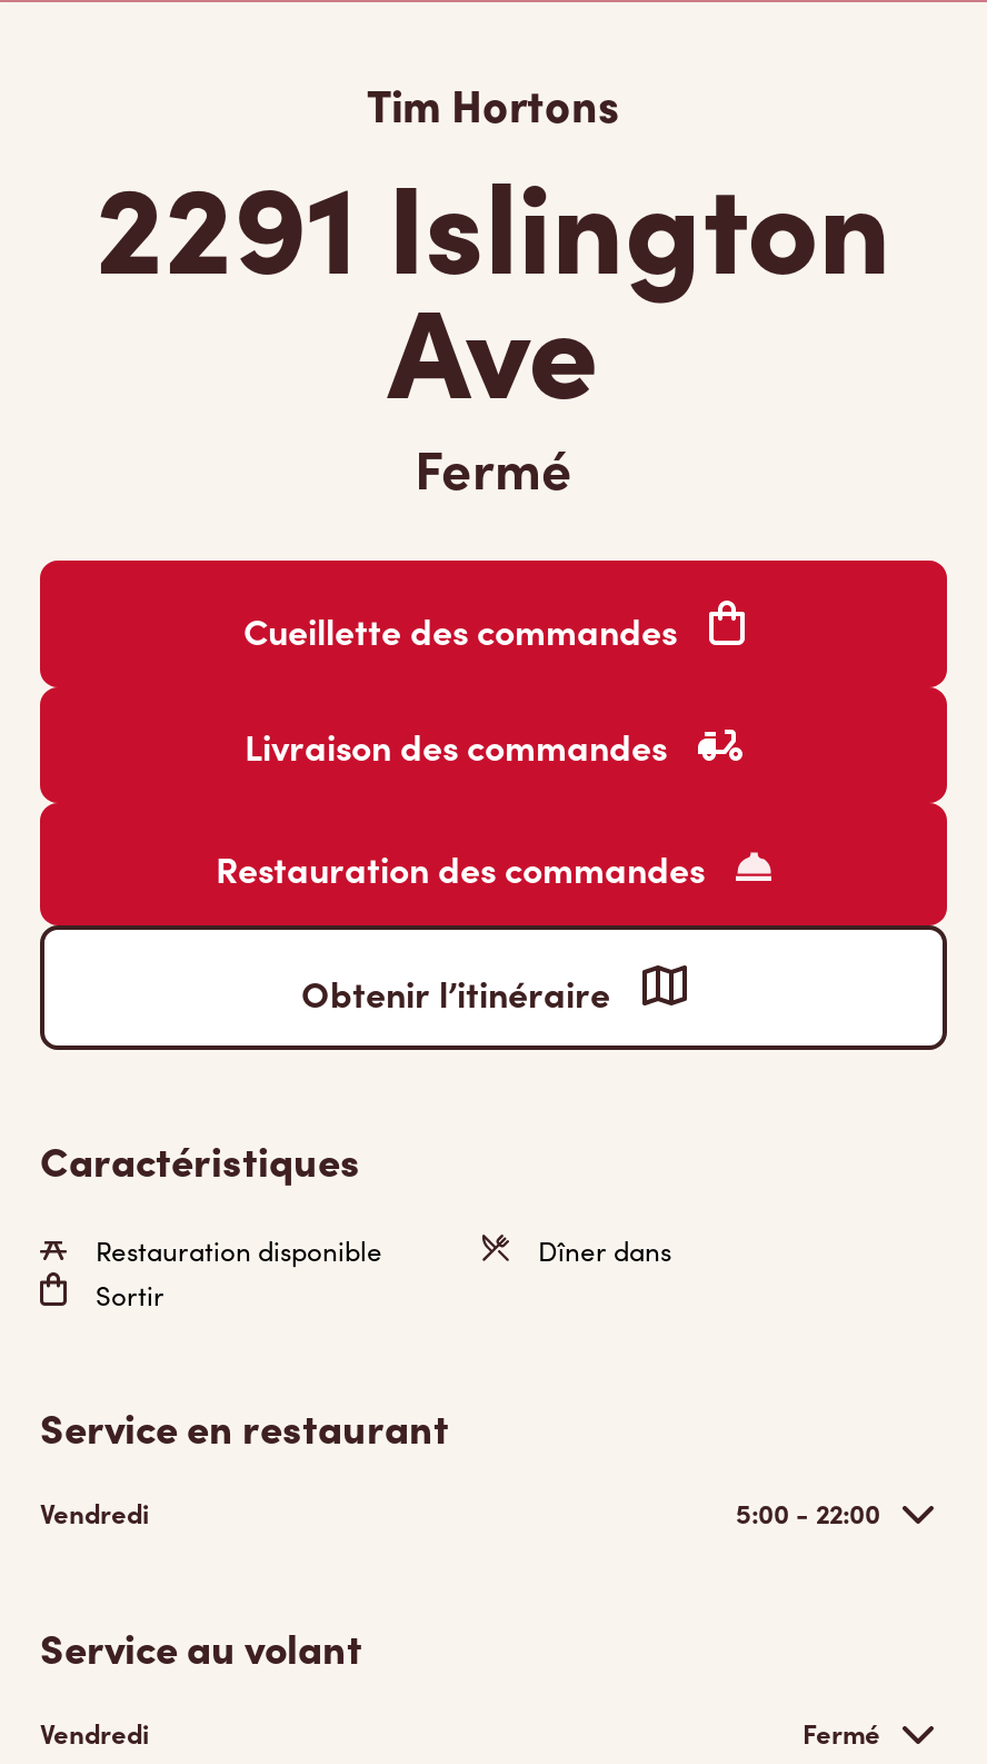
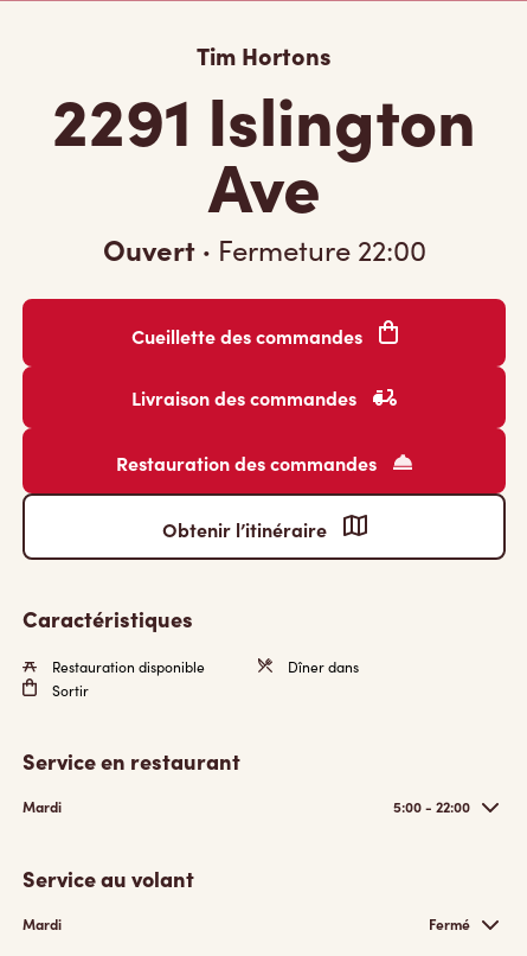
- Fermé
+ Ouvert · Fermeture 22:00

- Vendredi
+ Mardi

- Vendredi
+ Mardi
